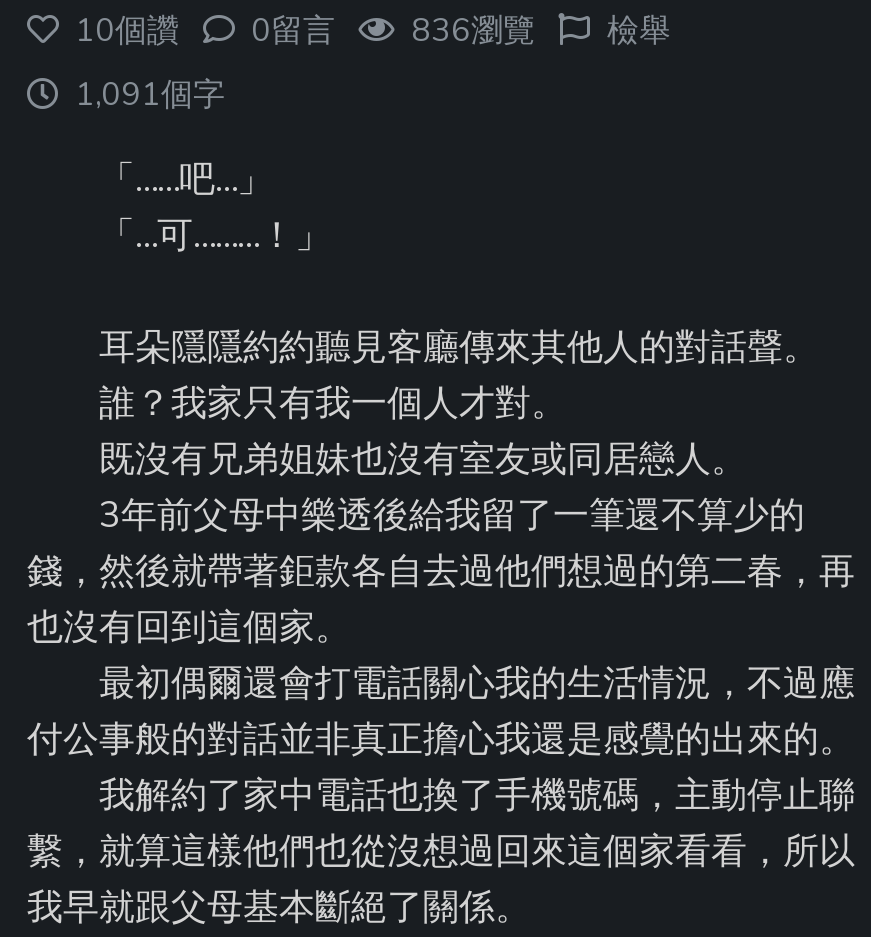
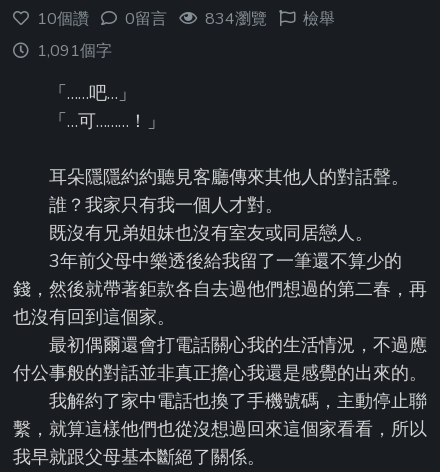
- 10個讚 0留言 836瀏覽 檢舉
+ 10個讚 0留言 834瀏覽 檢舉
